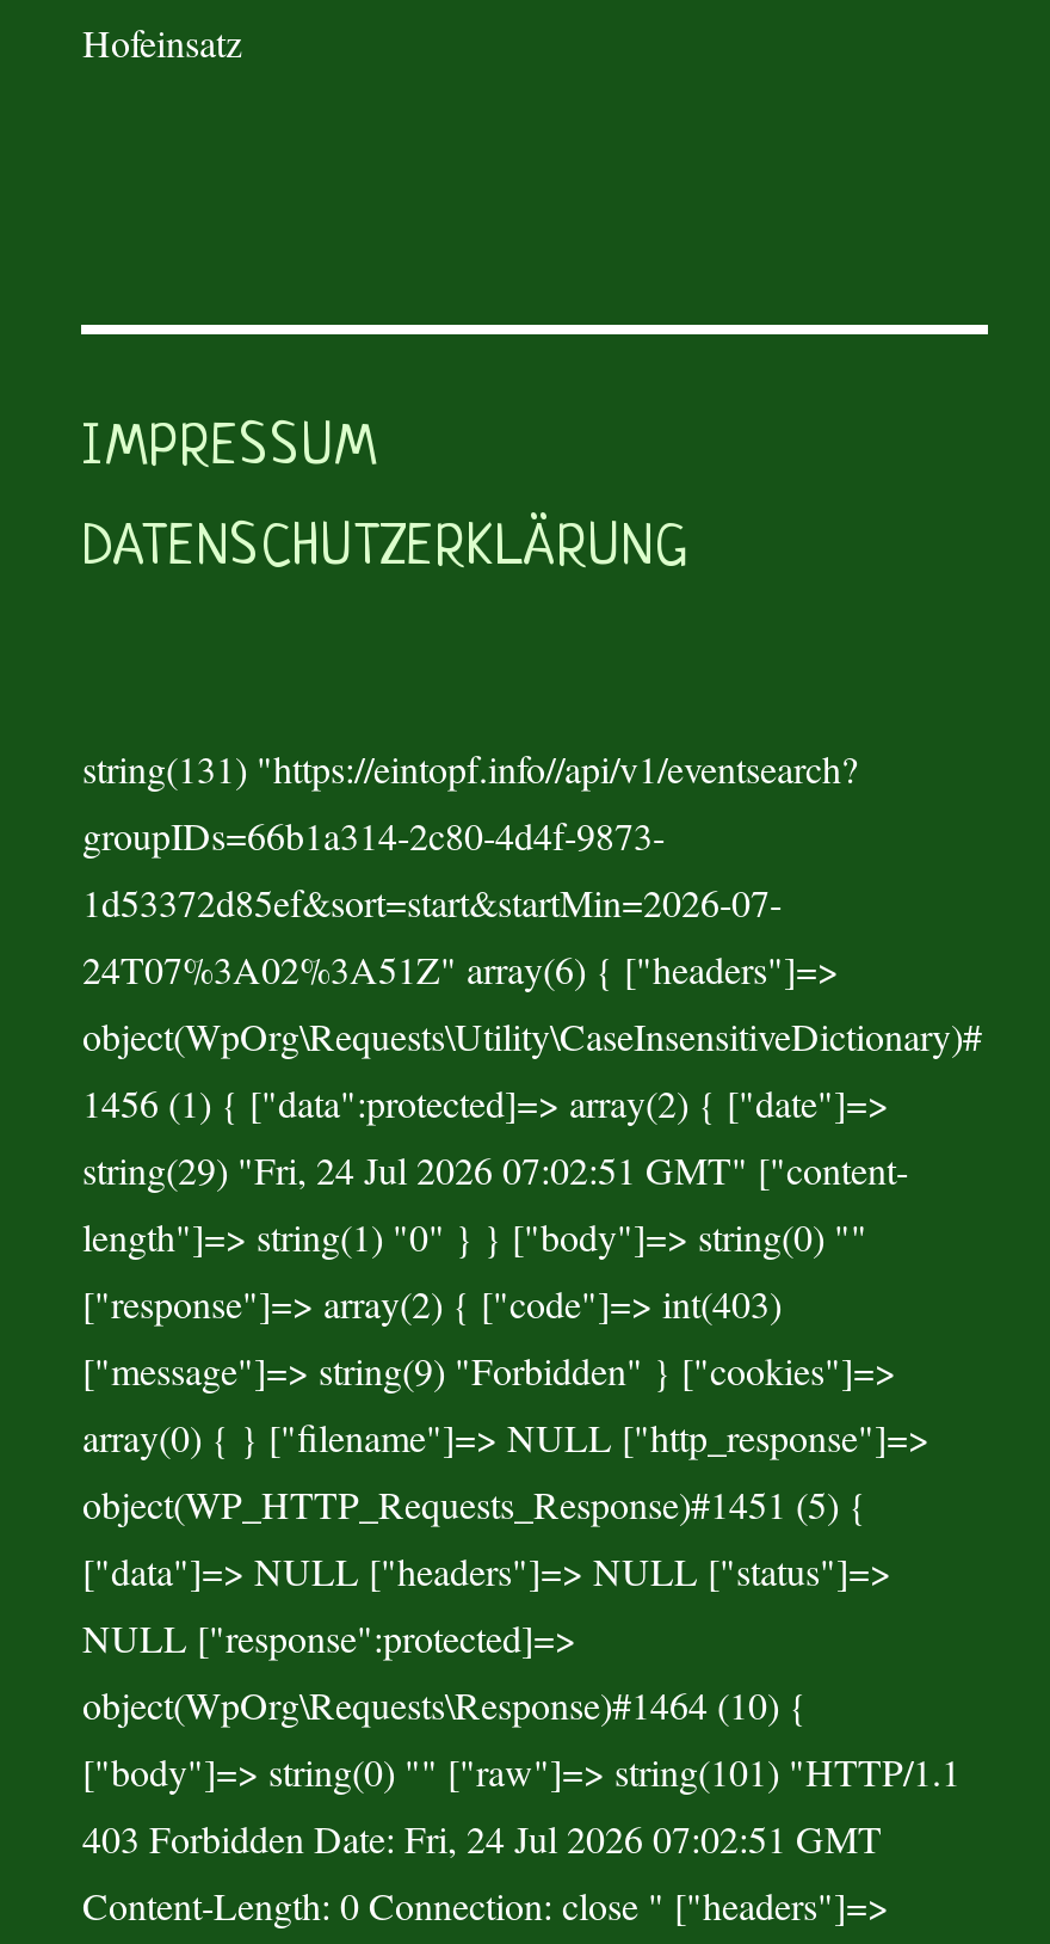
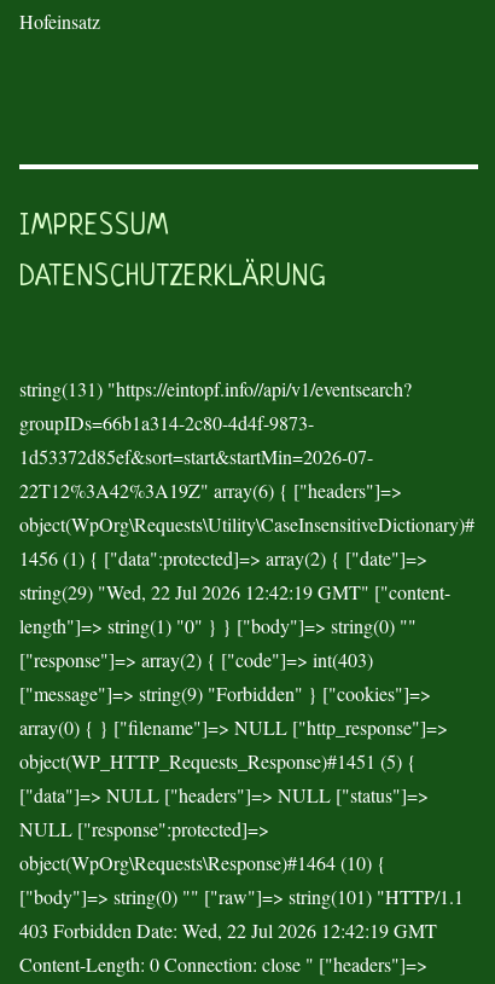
- 24T07%3A02%3A51Z" array(6) { ["headers"]=>
+ 22T12%3A42%3A19Z" array(6) { ["headers"]=>

- string(29) "Fri, 24 Jul 2026 07:02:51 GMT" ["content-
+ string(29) "Wed, 22 Jul 2026 12:42:19 GMT" ["content-

- 403 Forbidden Date: Fri, 24 Jul 2026 07:02:51 GMT
+ 403 Forbidden Date: Wed, 22 Jul 2026 12:42:19 GMT
